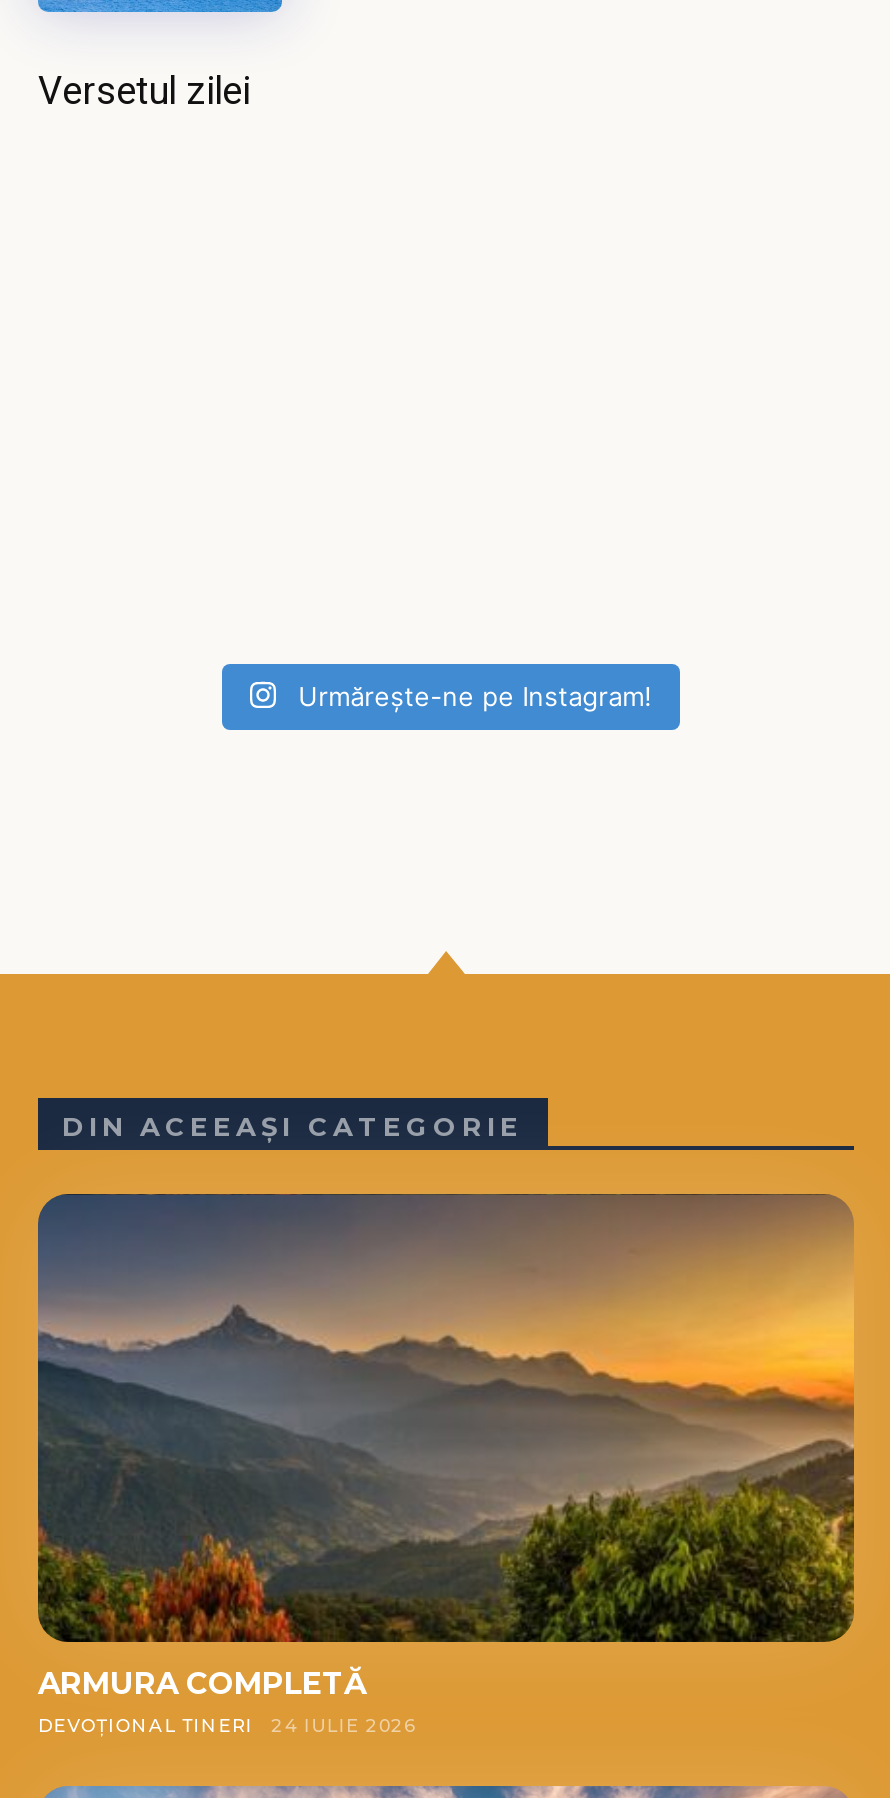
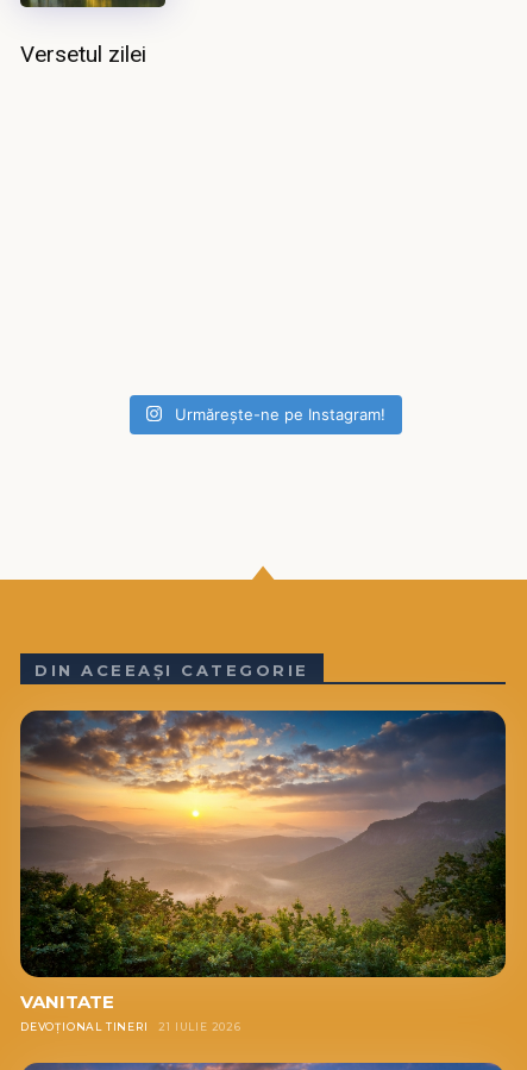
- [image]
- ARMURA COMPLETĂ
+ [image]
+ VANITATE

- DEVOȚIONAL TINERI 24 IULIE 2026
+ DEVOȚIONAL TINERI 21 IULIE 2026
